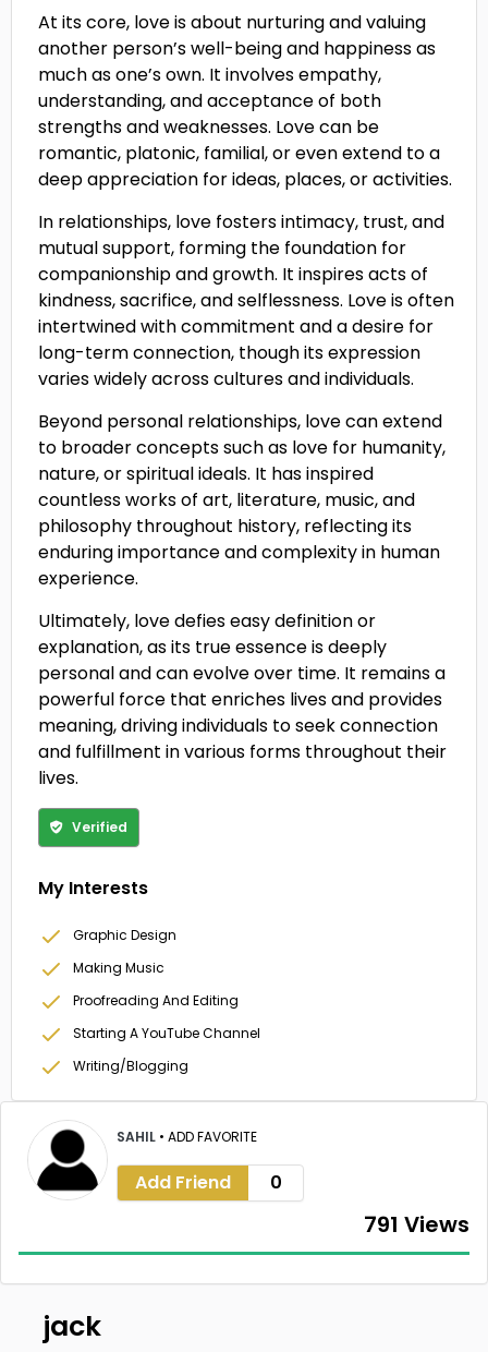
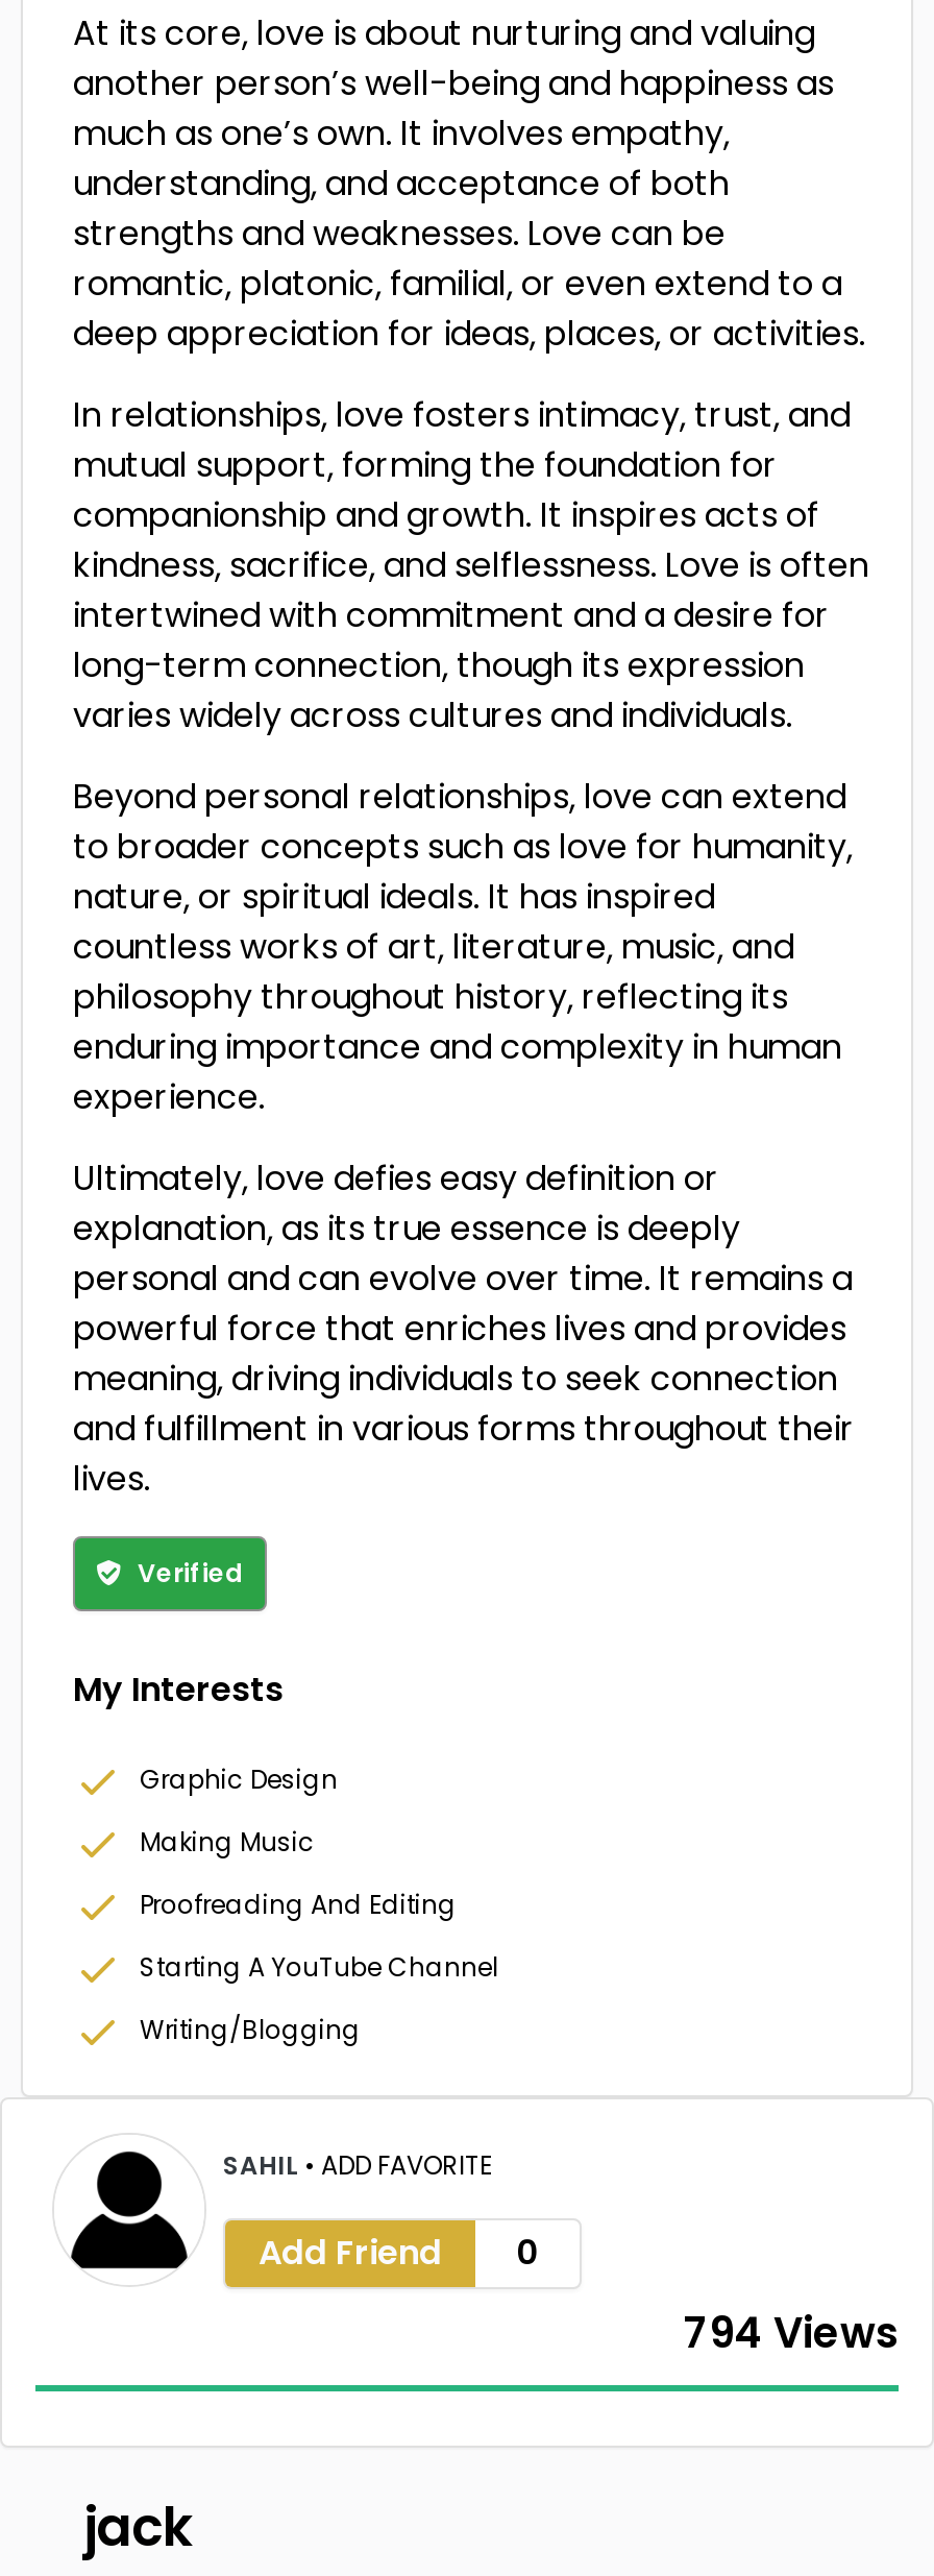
- 791 Views
+ 794 Views
